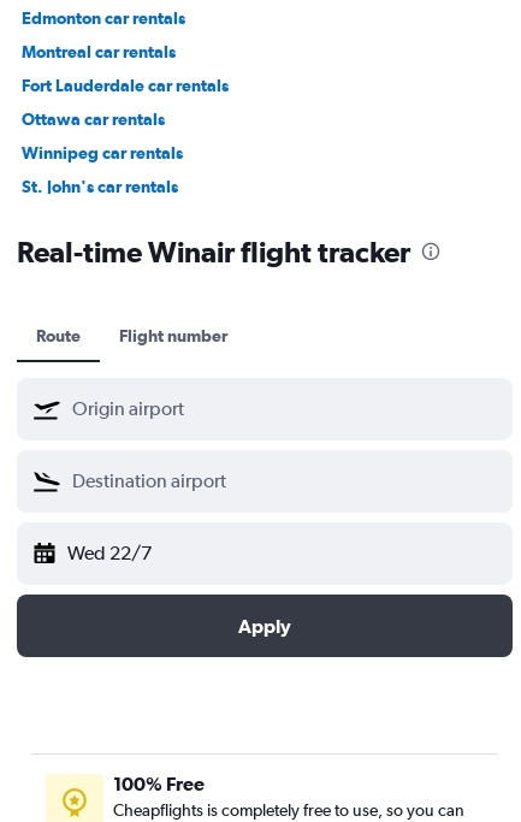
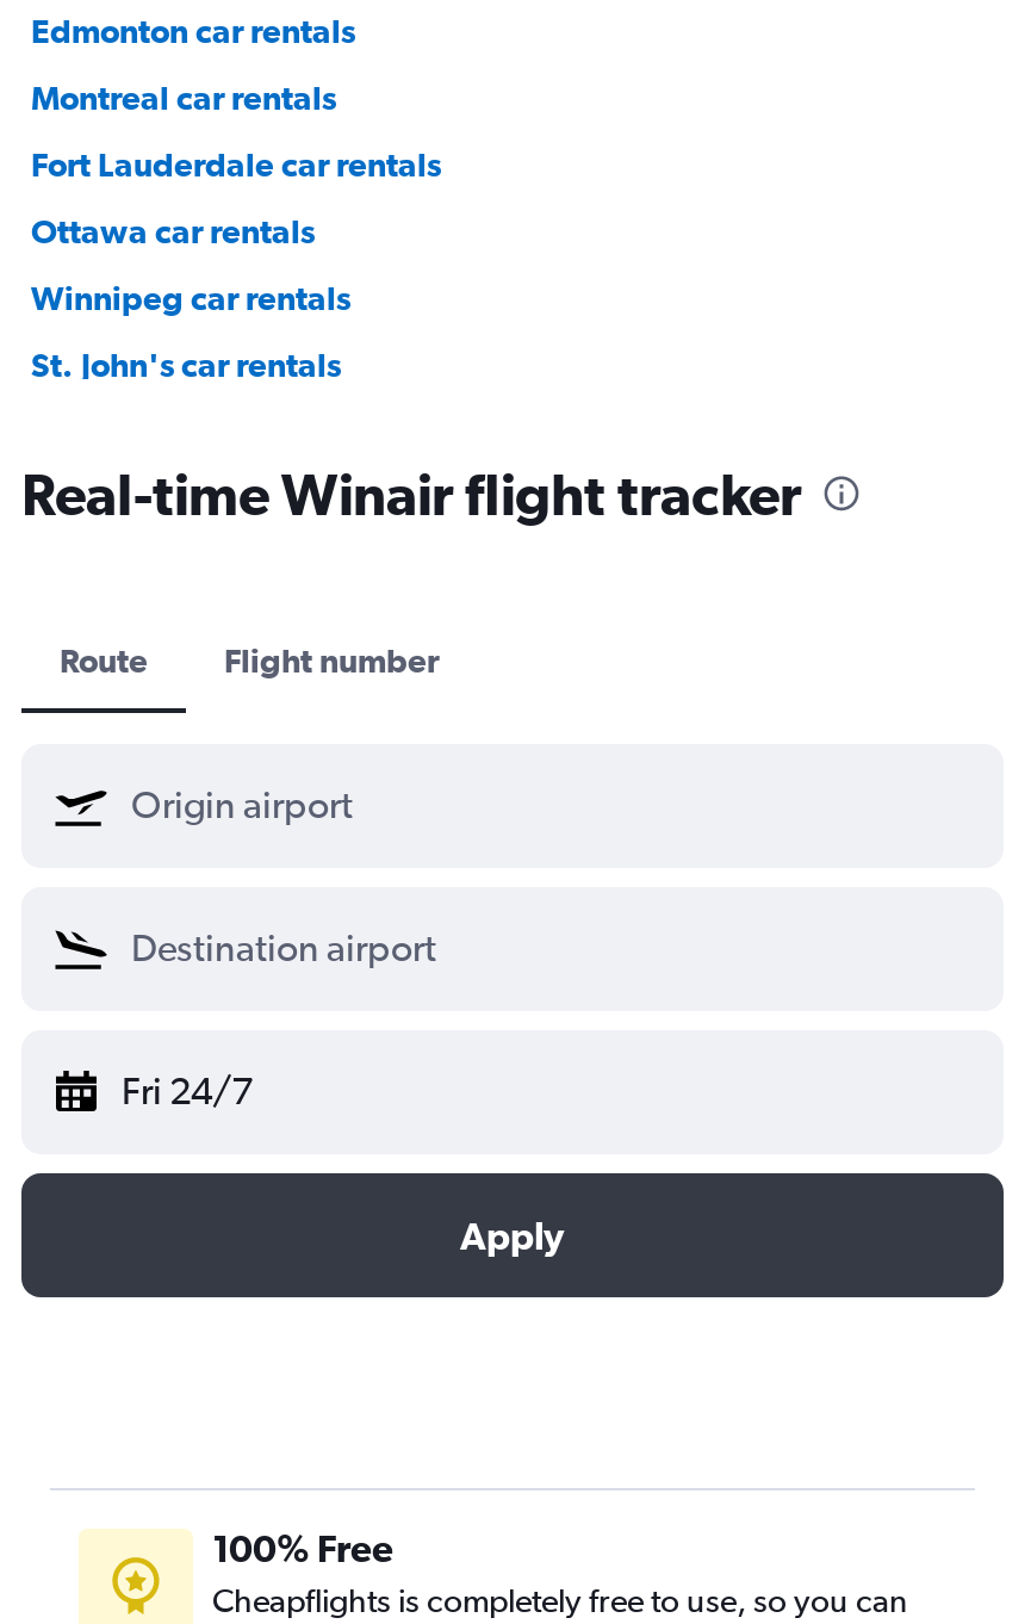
- Wed 22/7
+ Fri 24/7
